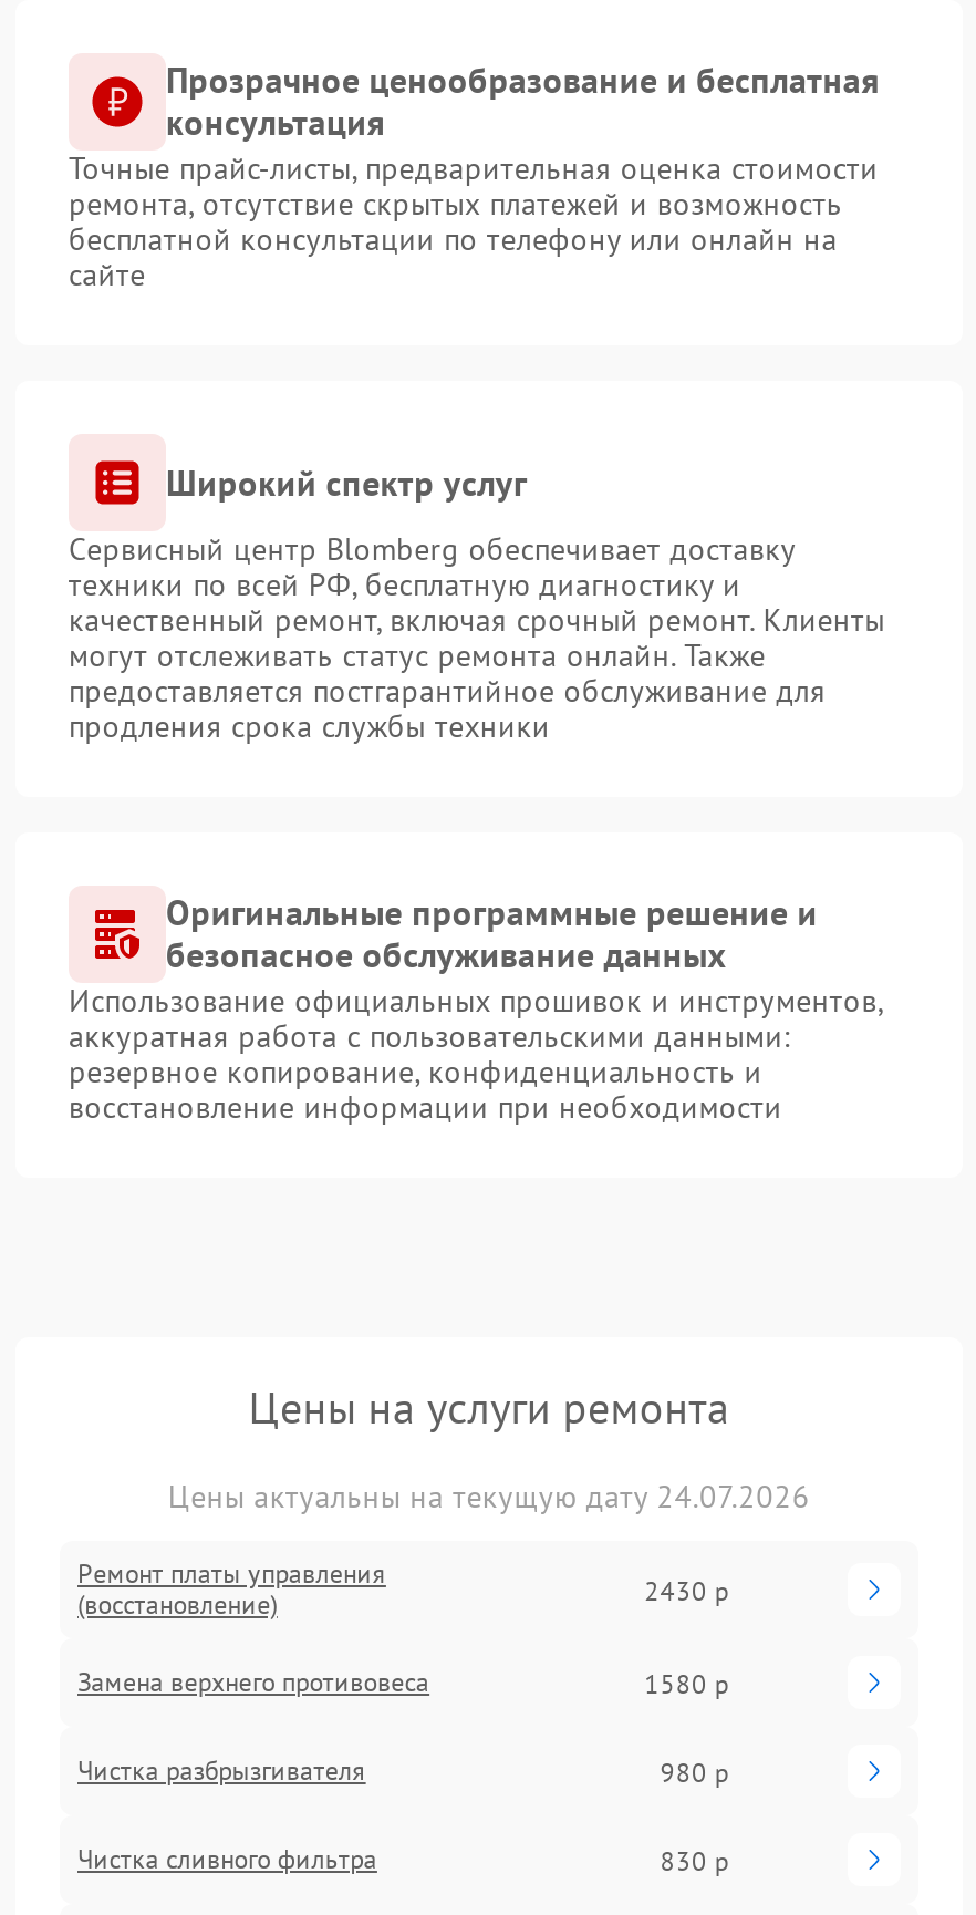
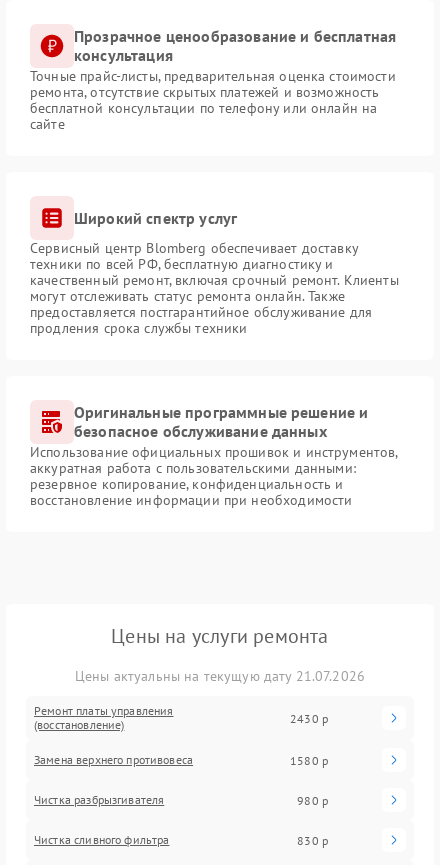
- Цены актуальны на текущую дату 24.07.2026
+ Цены актуальны на текущую дату 21.07.2026
